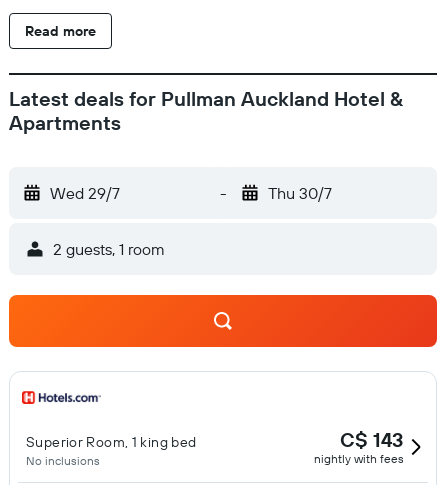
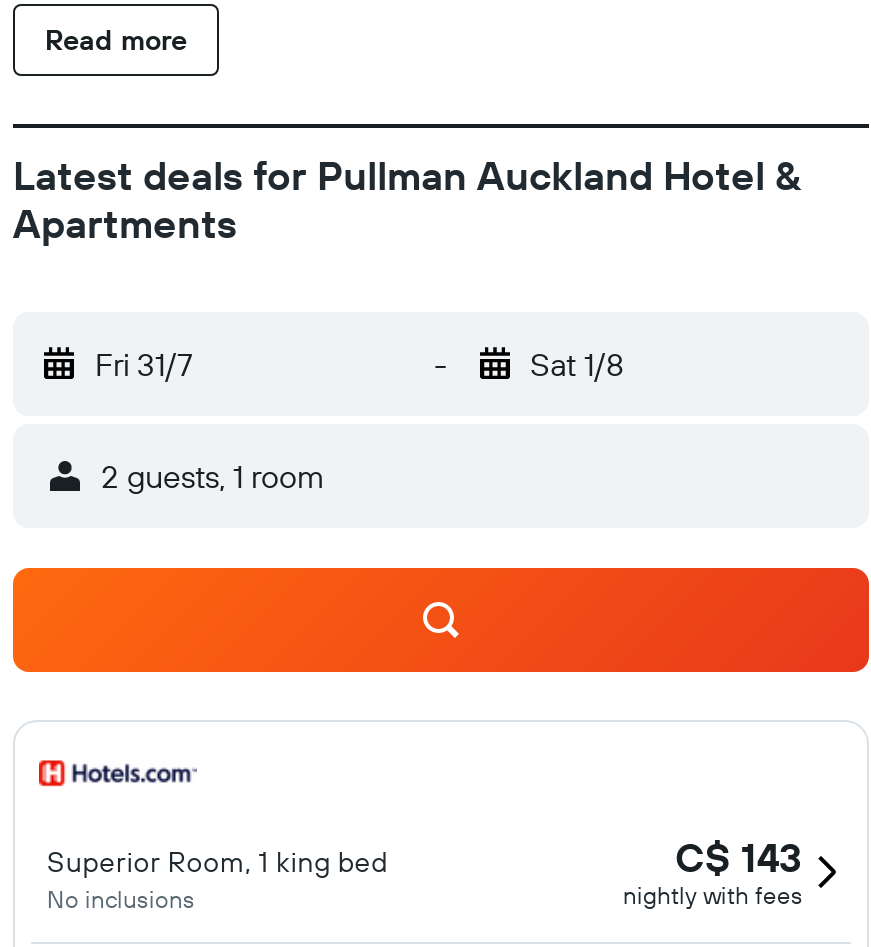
- Wed 29/7
+ Fri 31/7

- Thu 30/7
+ Sat 1/8
